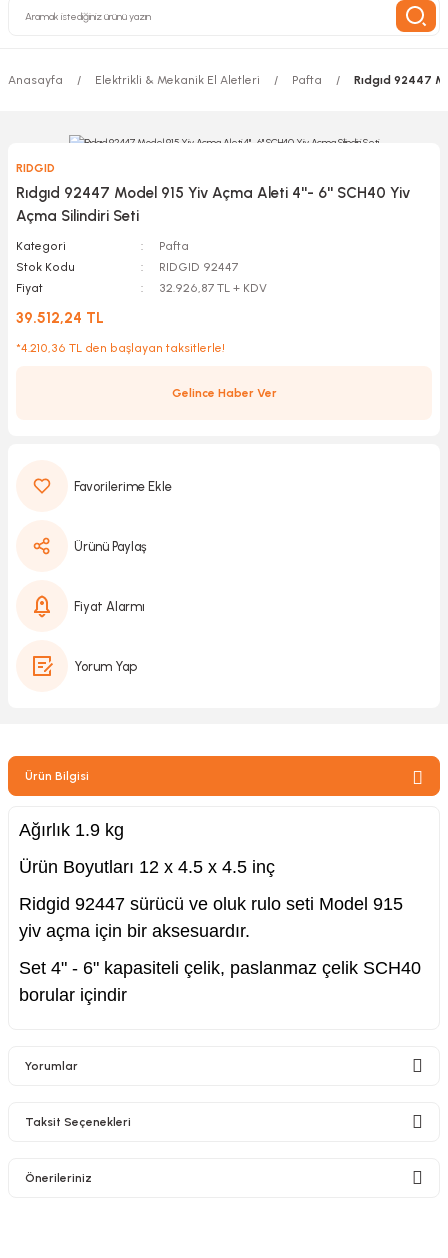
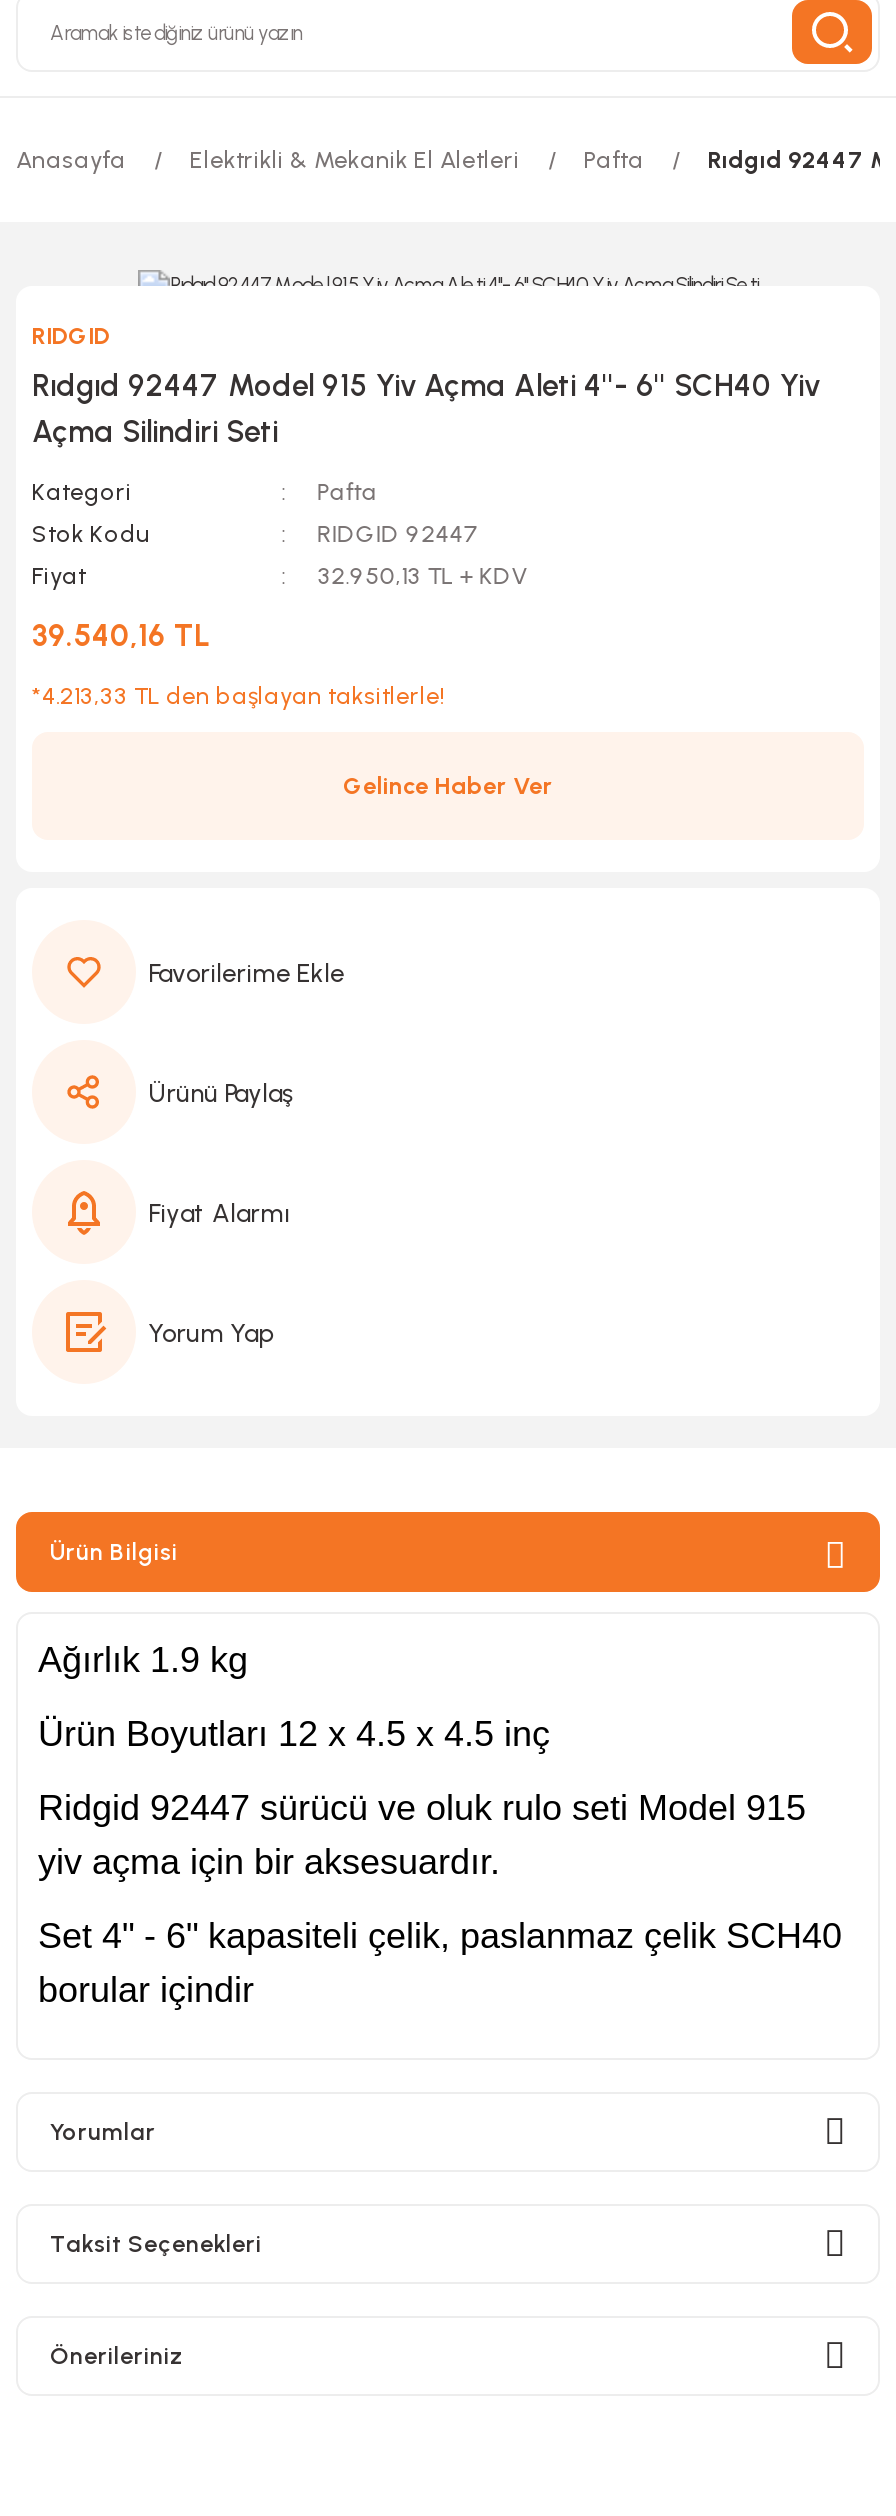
- 32.926,87 TL + KDV
+ 32.950,13 TL + KDV

- 39.512,24 TL
+ 39.540,16 TL

- *4.210,36 TL den başlayan taksitlerle!
+ *4.213,33 TL den başlayan taksitlerle!
